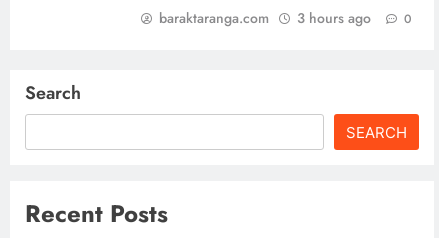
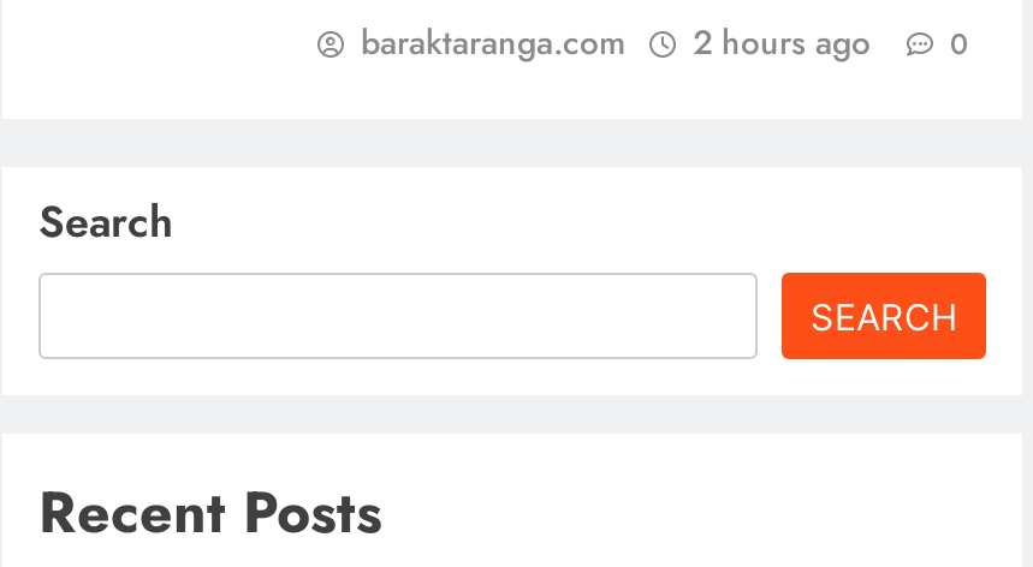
- baraktaranga.com 3 hours ago 0
+ baraktaranga.com 2 hours ago 0
